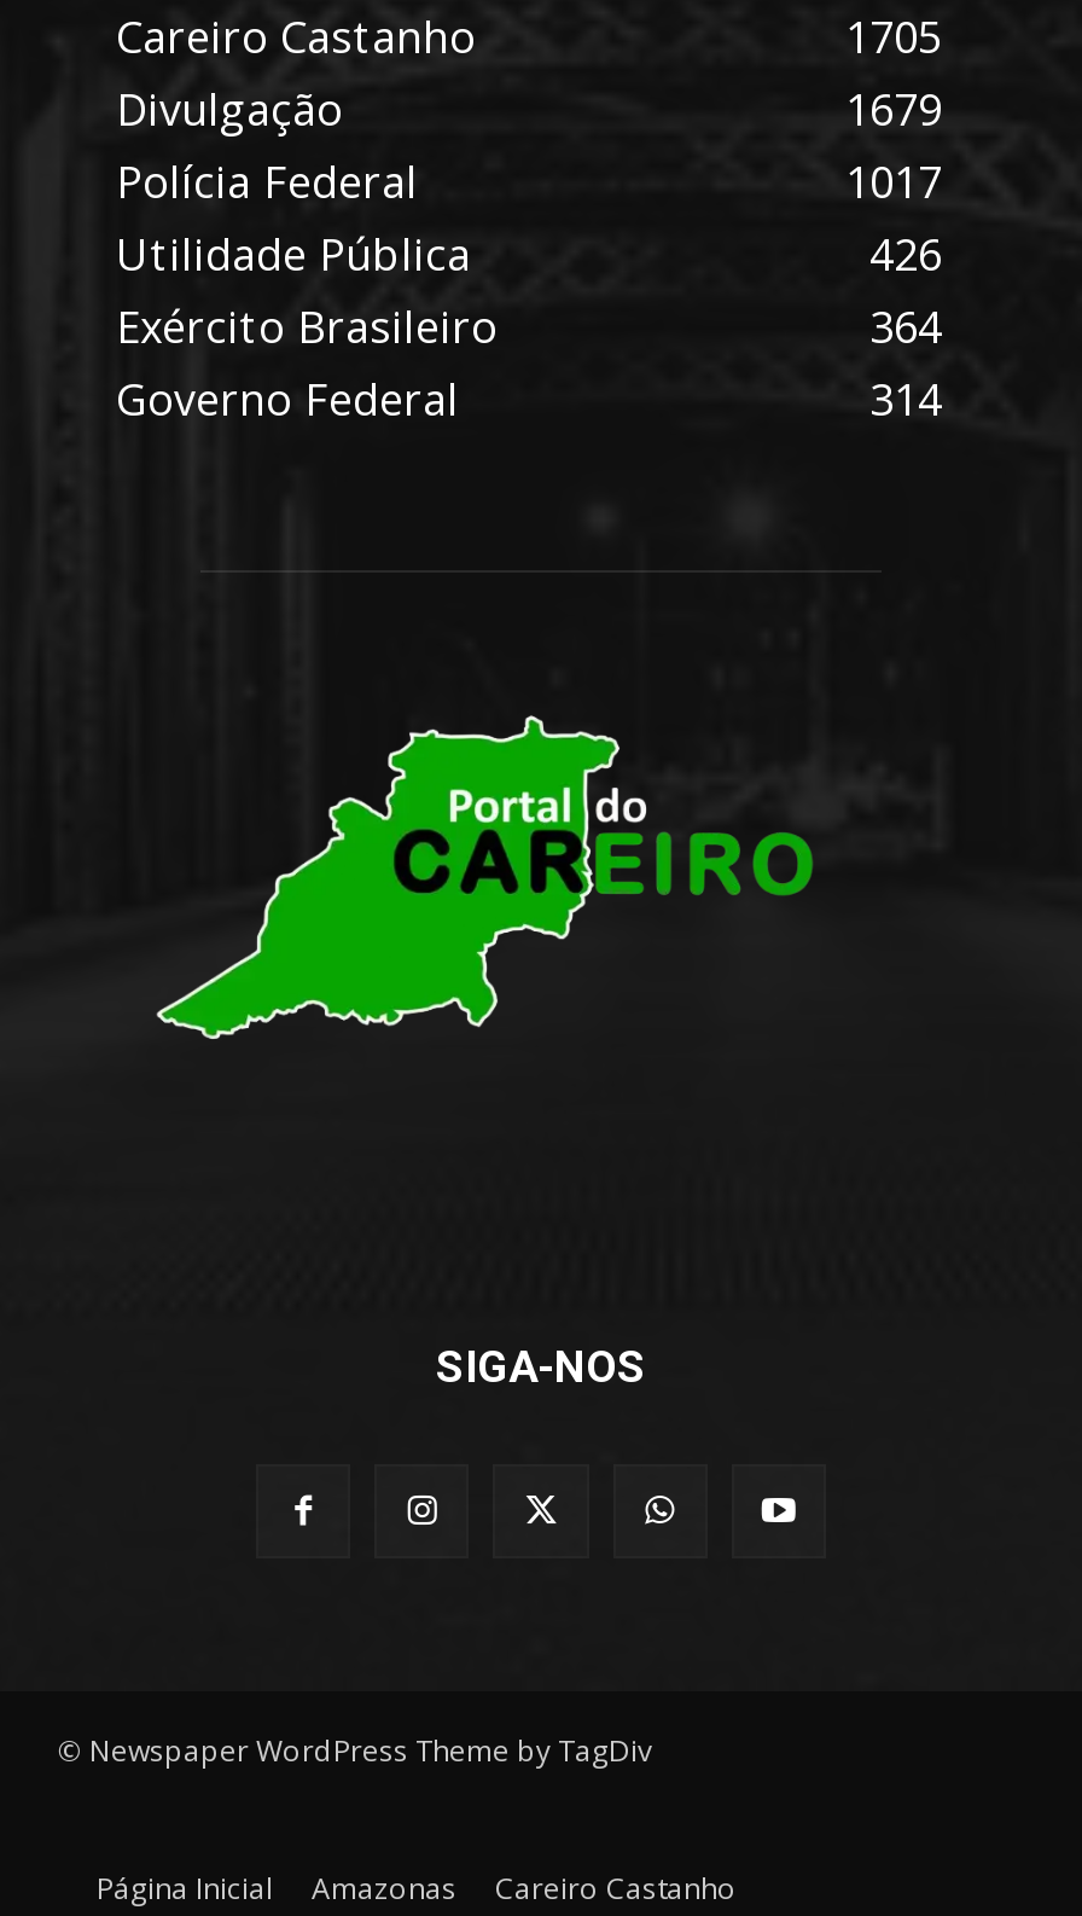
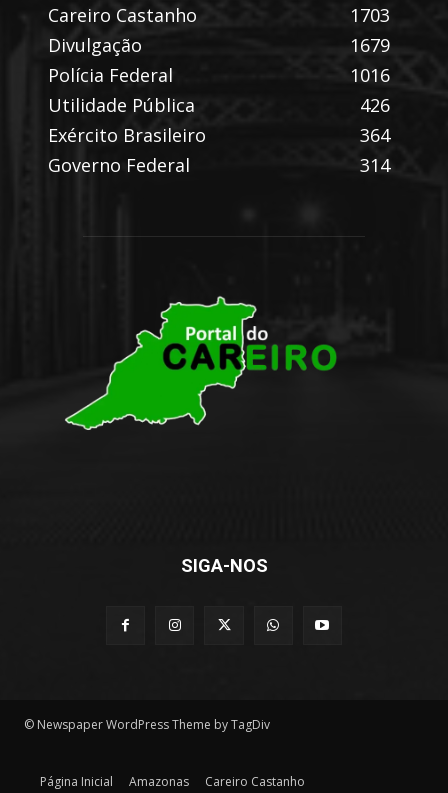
- 1705
+ 1703

- 1017
+ 1016
